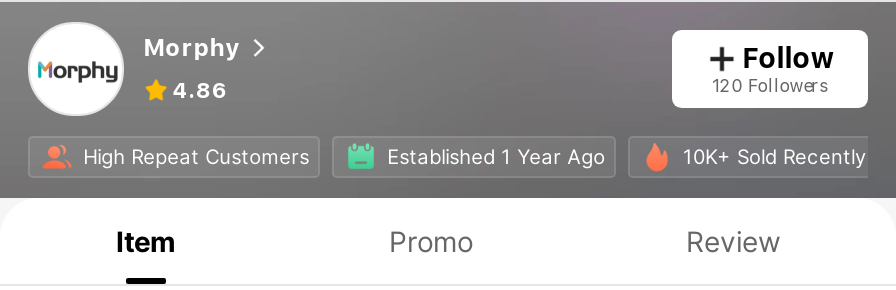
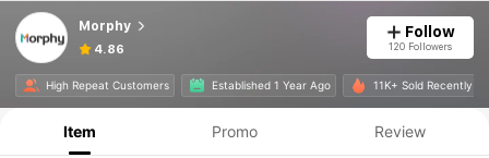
- 10K+ Sold Recently
+ 11K+ Sold Recently
